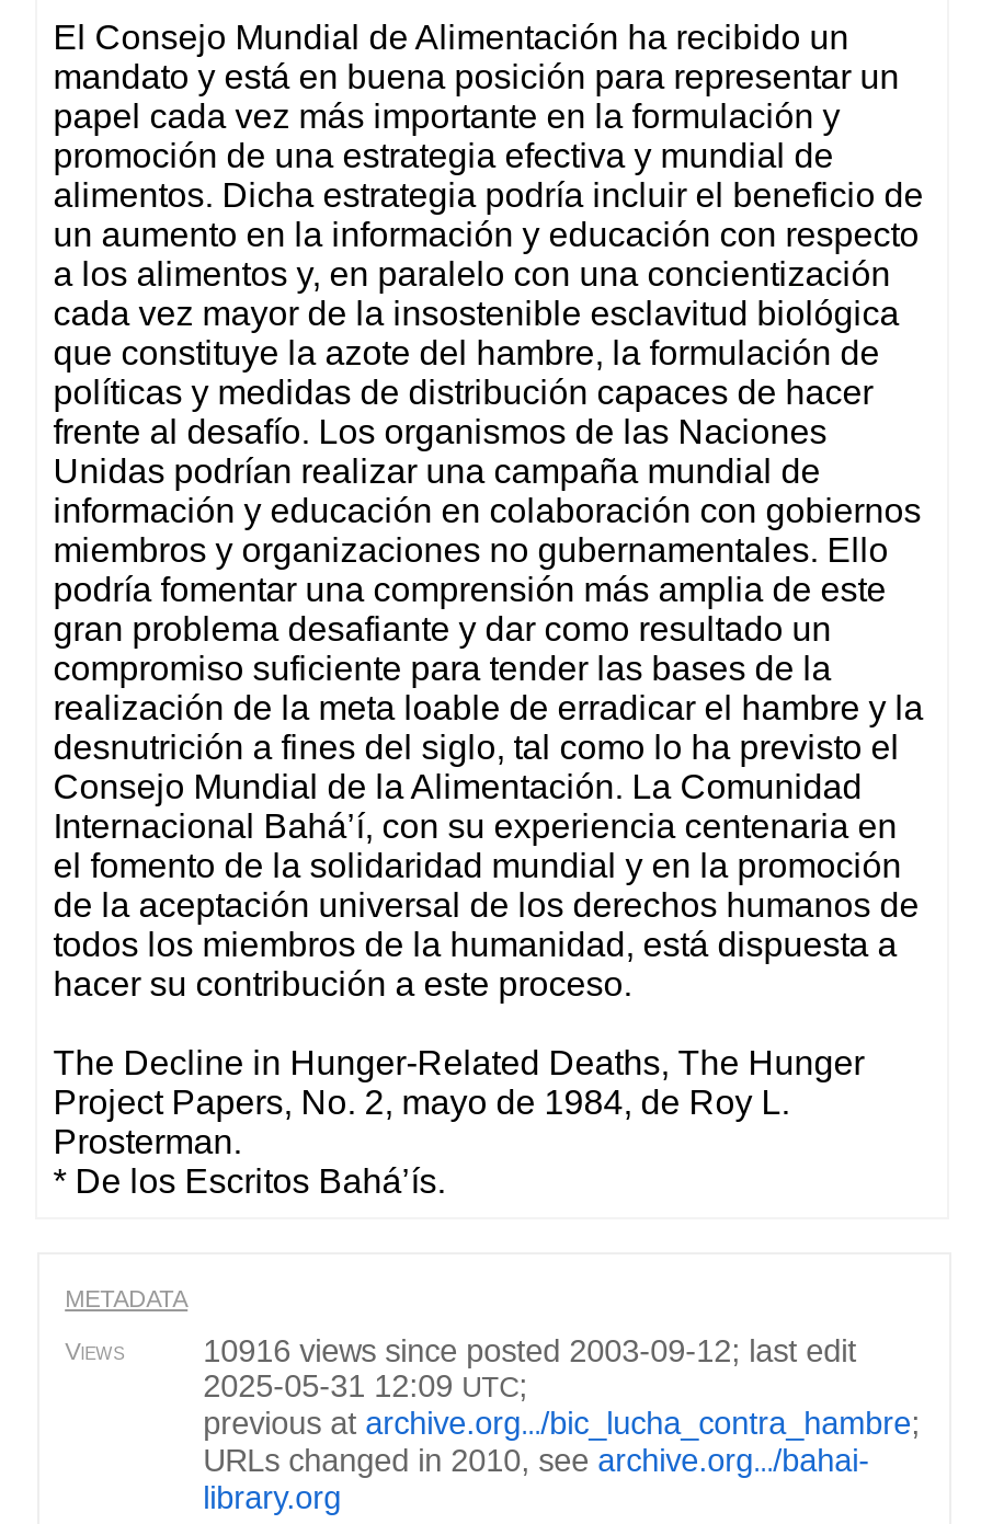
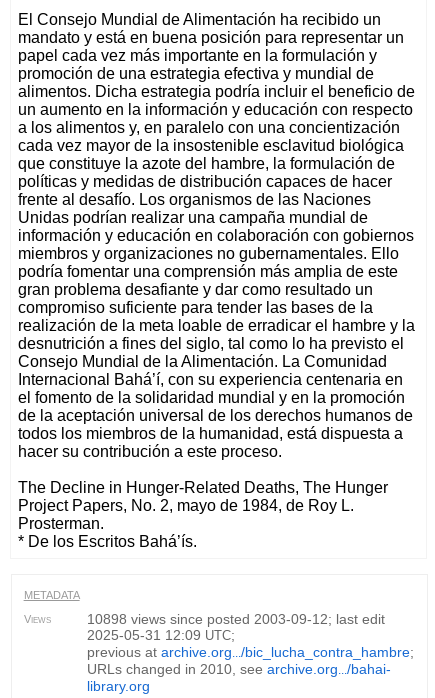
- 10916 views since posted 2003-09-12; last edit
+ 10898 views since posted 2003-09-12; last edit
